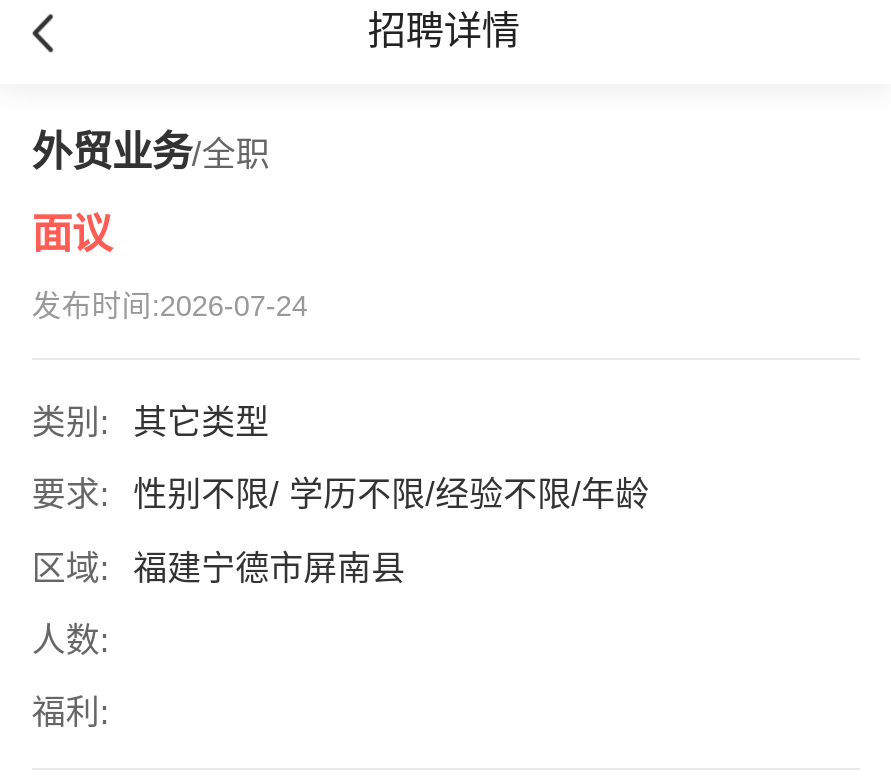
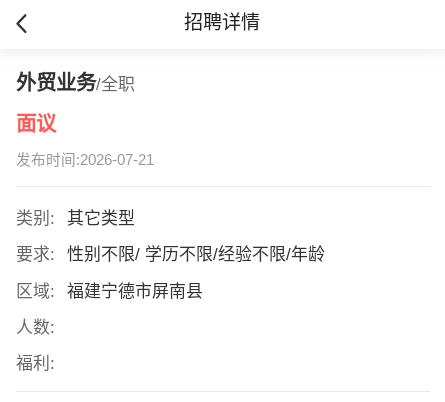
- 发布时间:2026-07-24
+ 发布时间:2026-07-21
